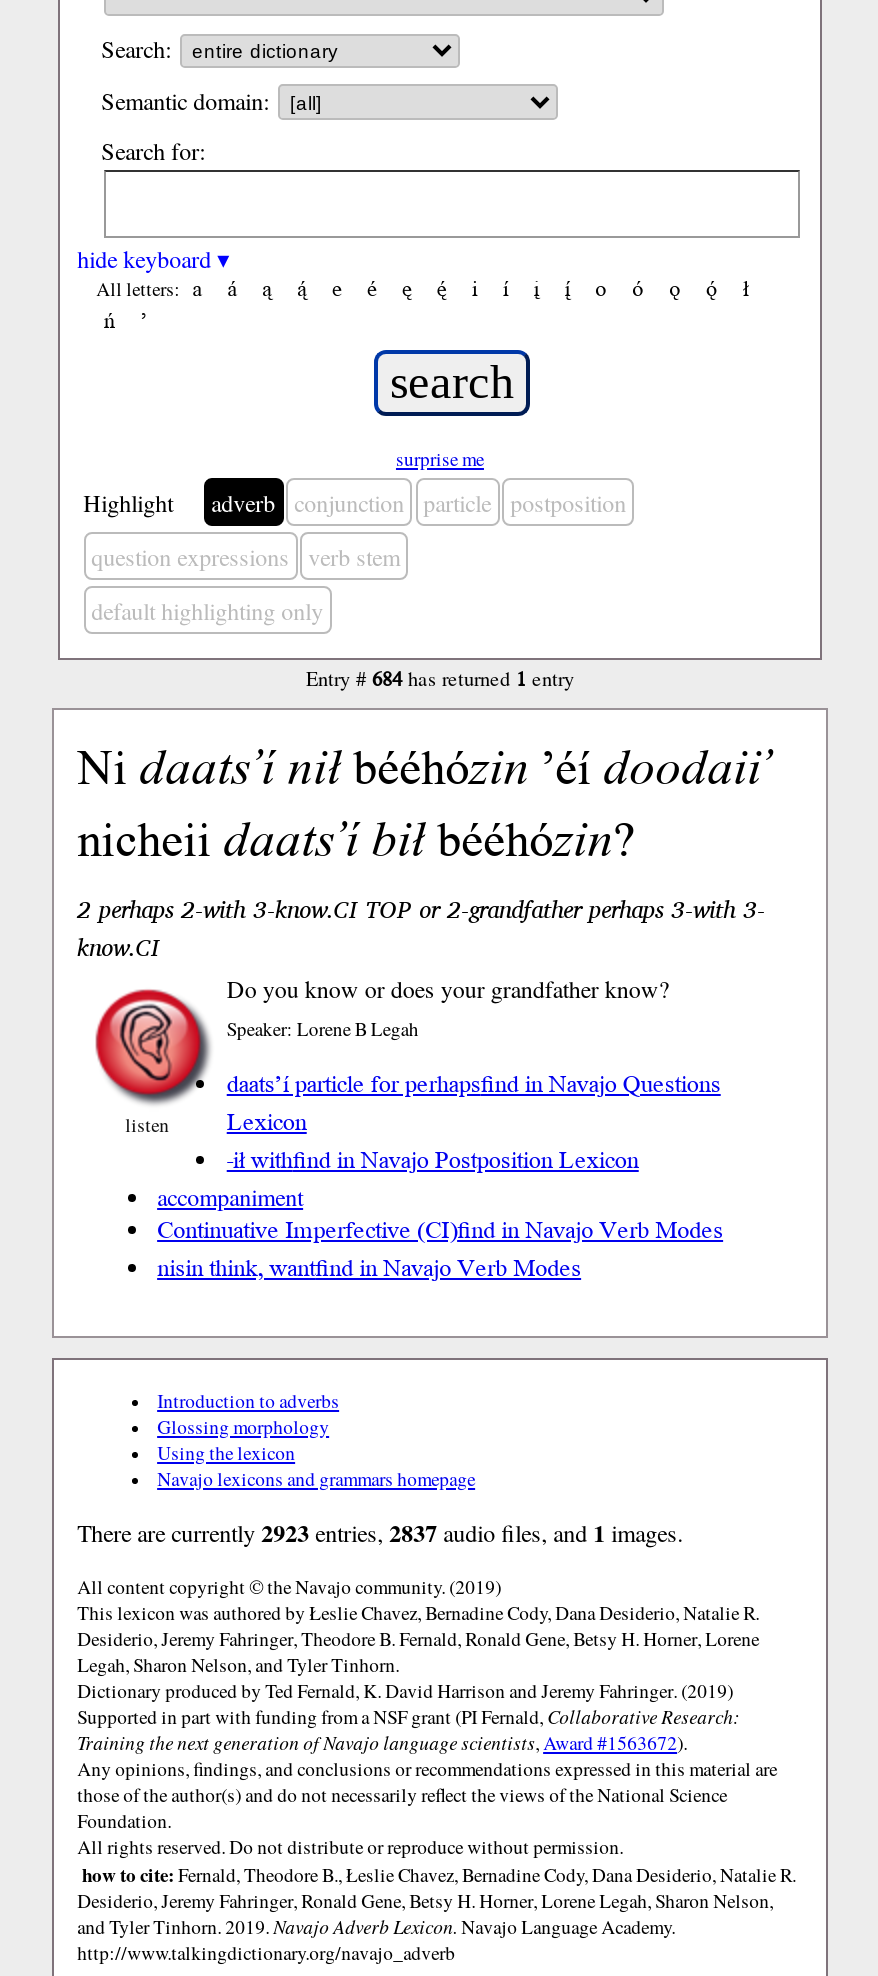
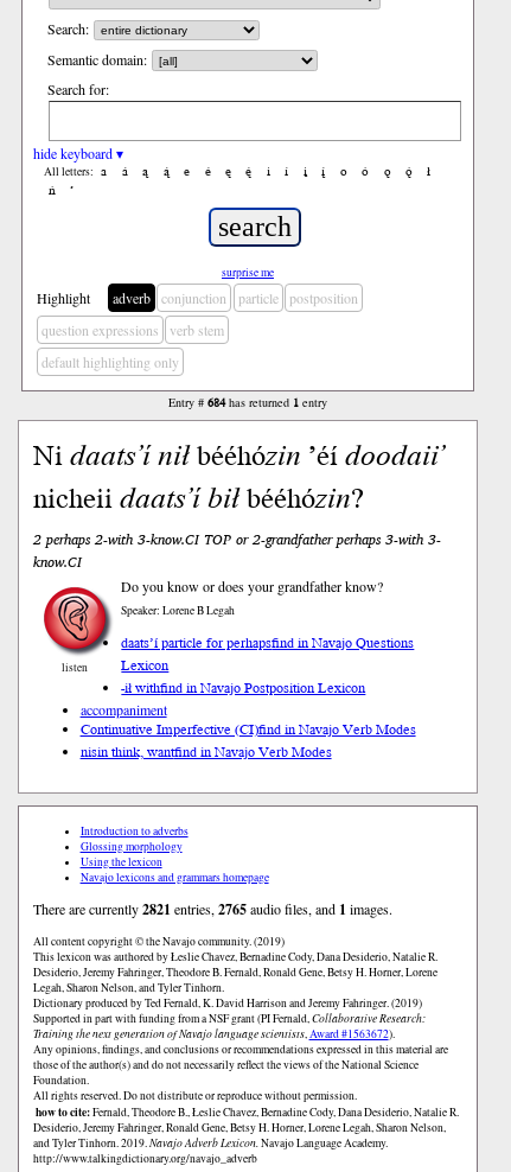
- There are currently 2923 entries, 2837 audio files, and 1 images.
+ There are currently 2821 entries, 2765 audio files, and 1 images.
